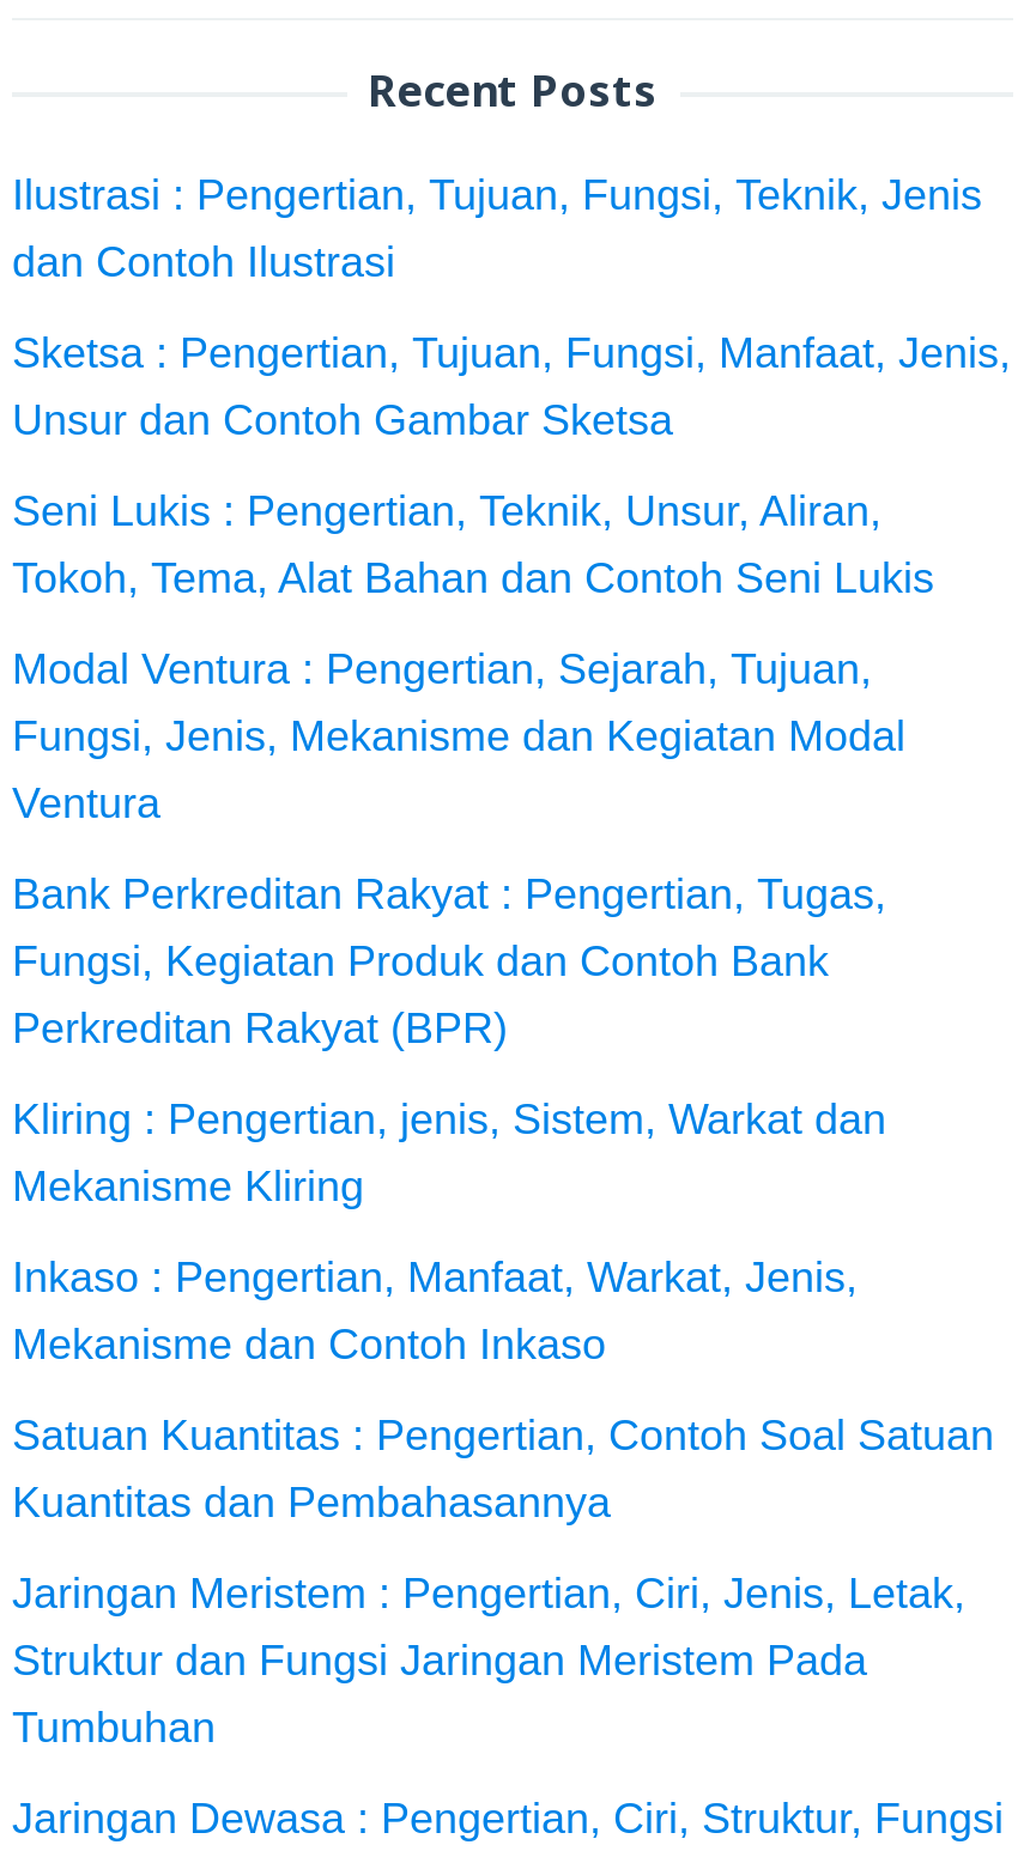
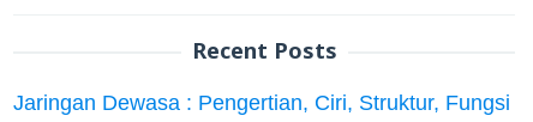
- Ilustrasi : Pengertian, Tujuan, Fungsi, Teknik, Jenis
- dan Contoh Ilustrasi
- Sketsa : Pengertian, Tujuan, Fungsi, Manfaat, Jenis,
- Unsur dan Contoh Gambar Sketsa
- Seni Lukis : Pengertian, Teknik, Unsur, Aliran,
- Tokoh, Tema, Alat Bahan dan Contoh Seni Lukis
- Modal Ventura : Pengertian, Sejarah, Tujuan,
- Fungsi, Jenis, Mekanisme dan Kegiatan Modal
- Ventura
- Bank Perkreditan Rakyat : Pengertian, Tugas,
- Fungsi, Kegiatan Produk dan Contoh Bank
- Perkreditan Rakyat (BPR)
- Kliring : Pengertian, jenis, Sistem, Warkat dan
- Mekanisme Kliring
- Inkaso : Pengertian, Manfaat, Warkat, Jenis,
- Mekanisme dan Contoh Inkaso
- Satuan Kuantitas : Pengertian, Contoh Soal Satuan
- Kuantitas dan Pembahasannya
- Jaringan Meristem : Pengertian, Ciri, Jenis, Letak,
- Struktur dan Fungsi Jaringan Meristem Pada
- Tumbuhan
